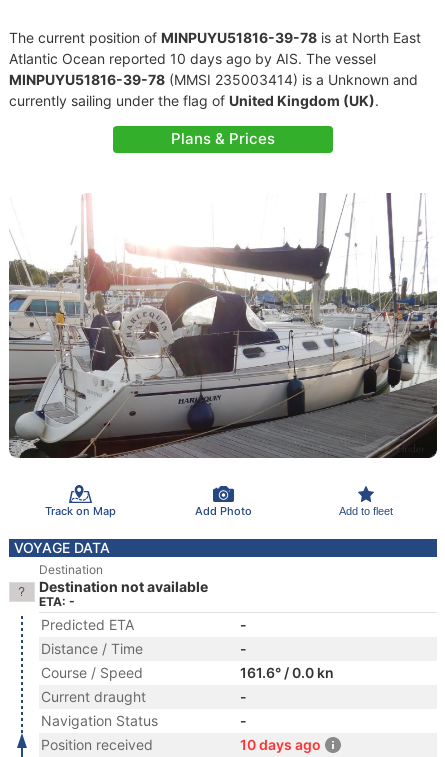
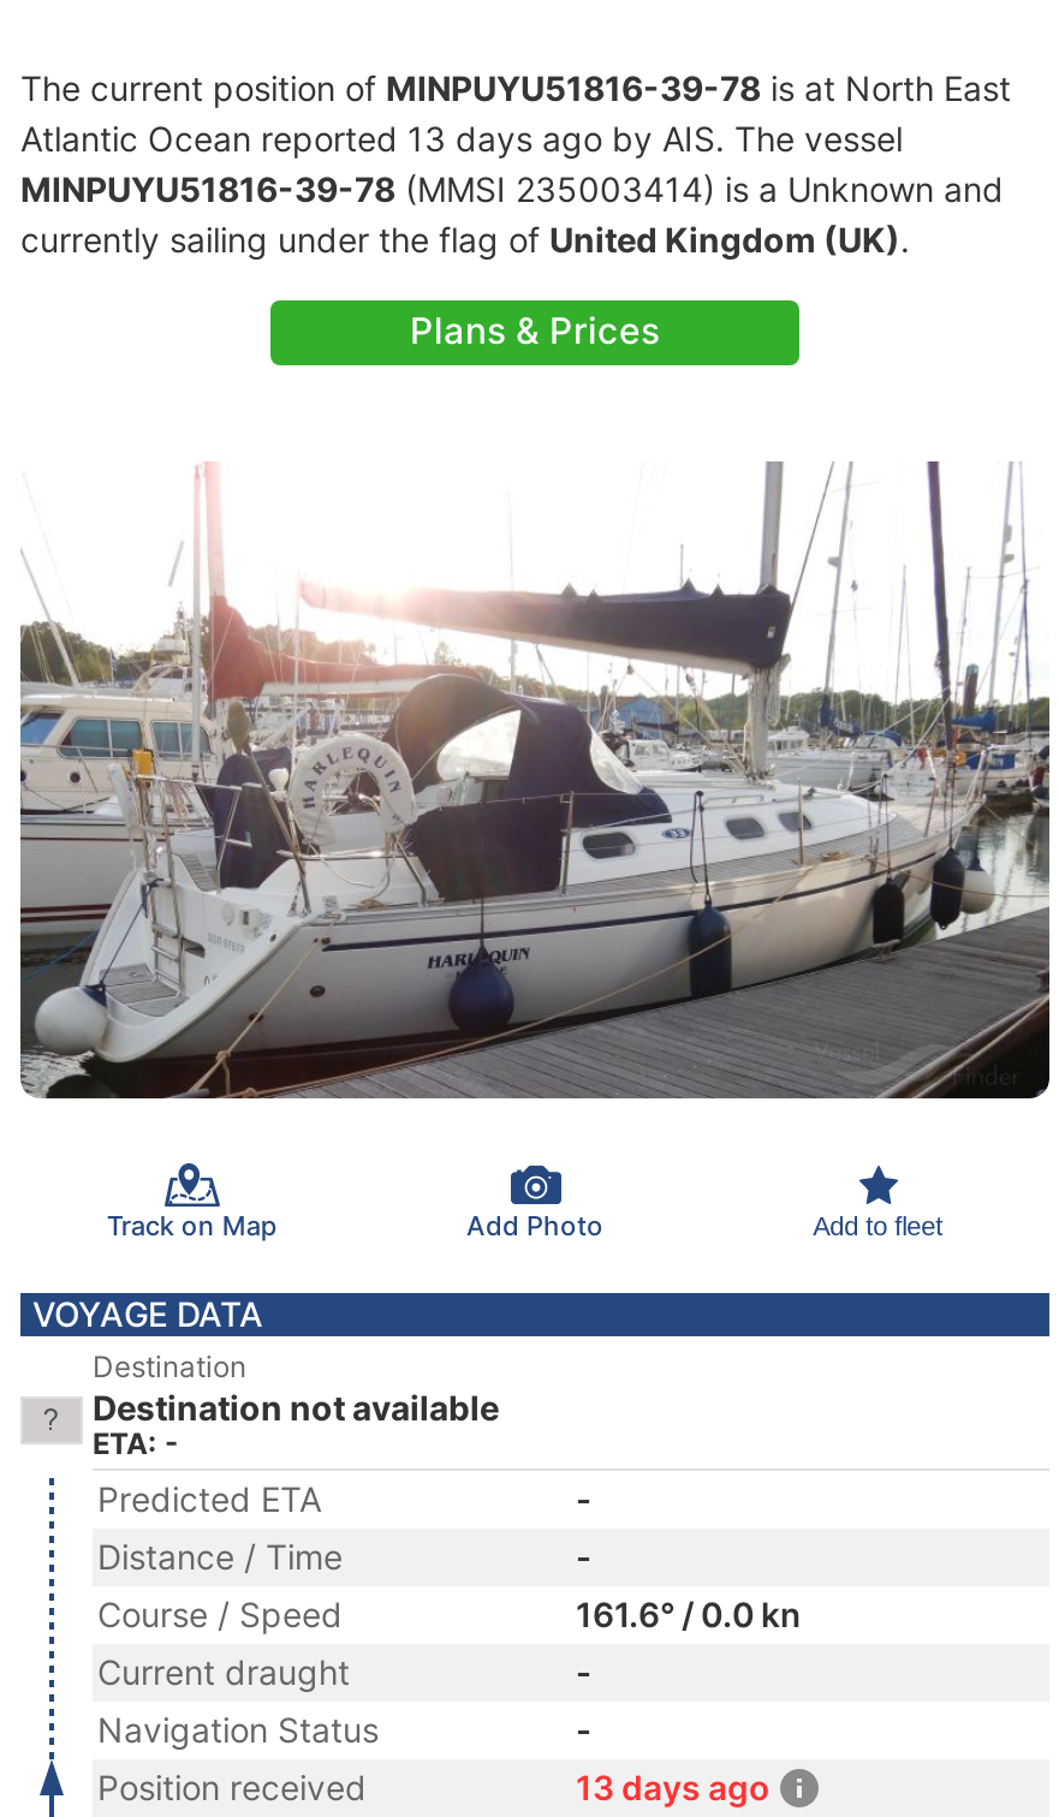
- Atlantic Ocean reported 10 days ago by AIS. The vessel
+ Atlantic Ocean reported 13 days ago by AIS. The vessel

- 10 days ago
+ 13 days ago
